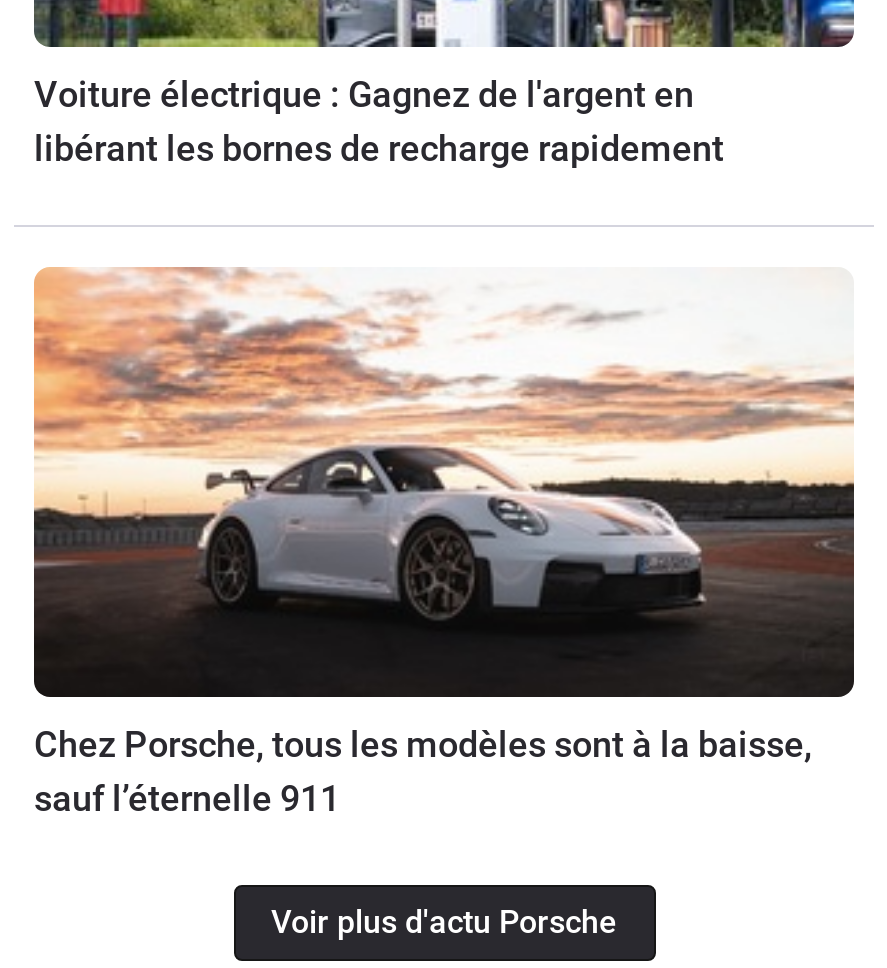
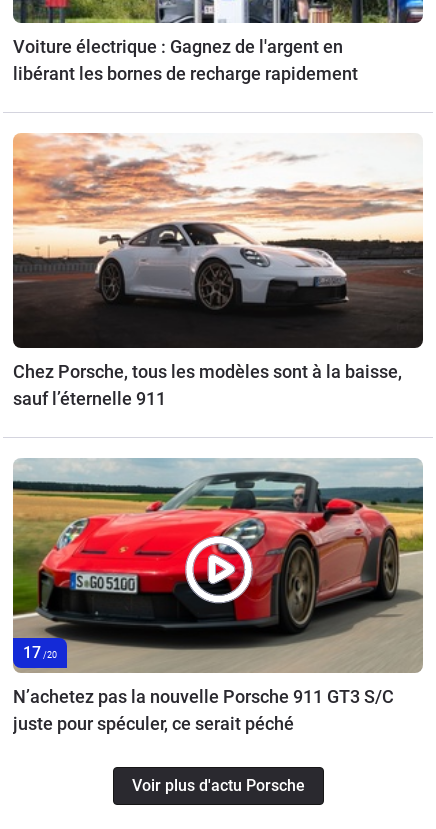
+ [image]
+ 17/20
+ N’achetez pas la nouvelle Porsche 911 GT3 S/C
+ juste pour spéculer, ce serait péché
